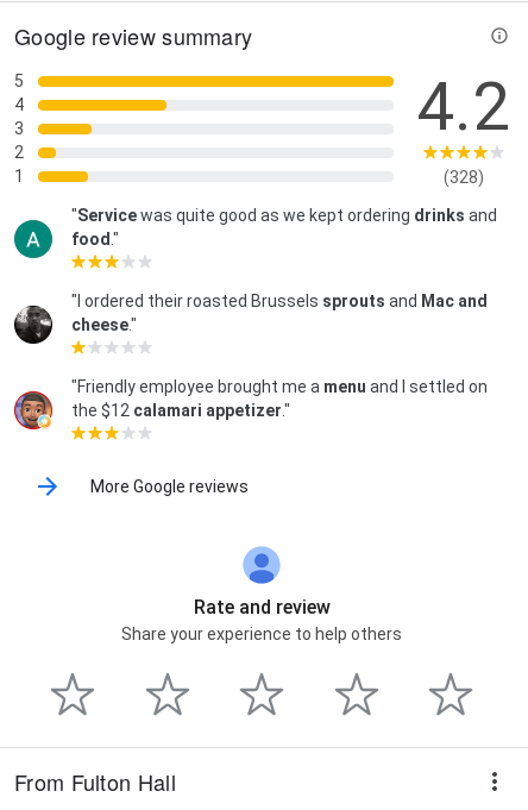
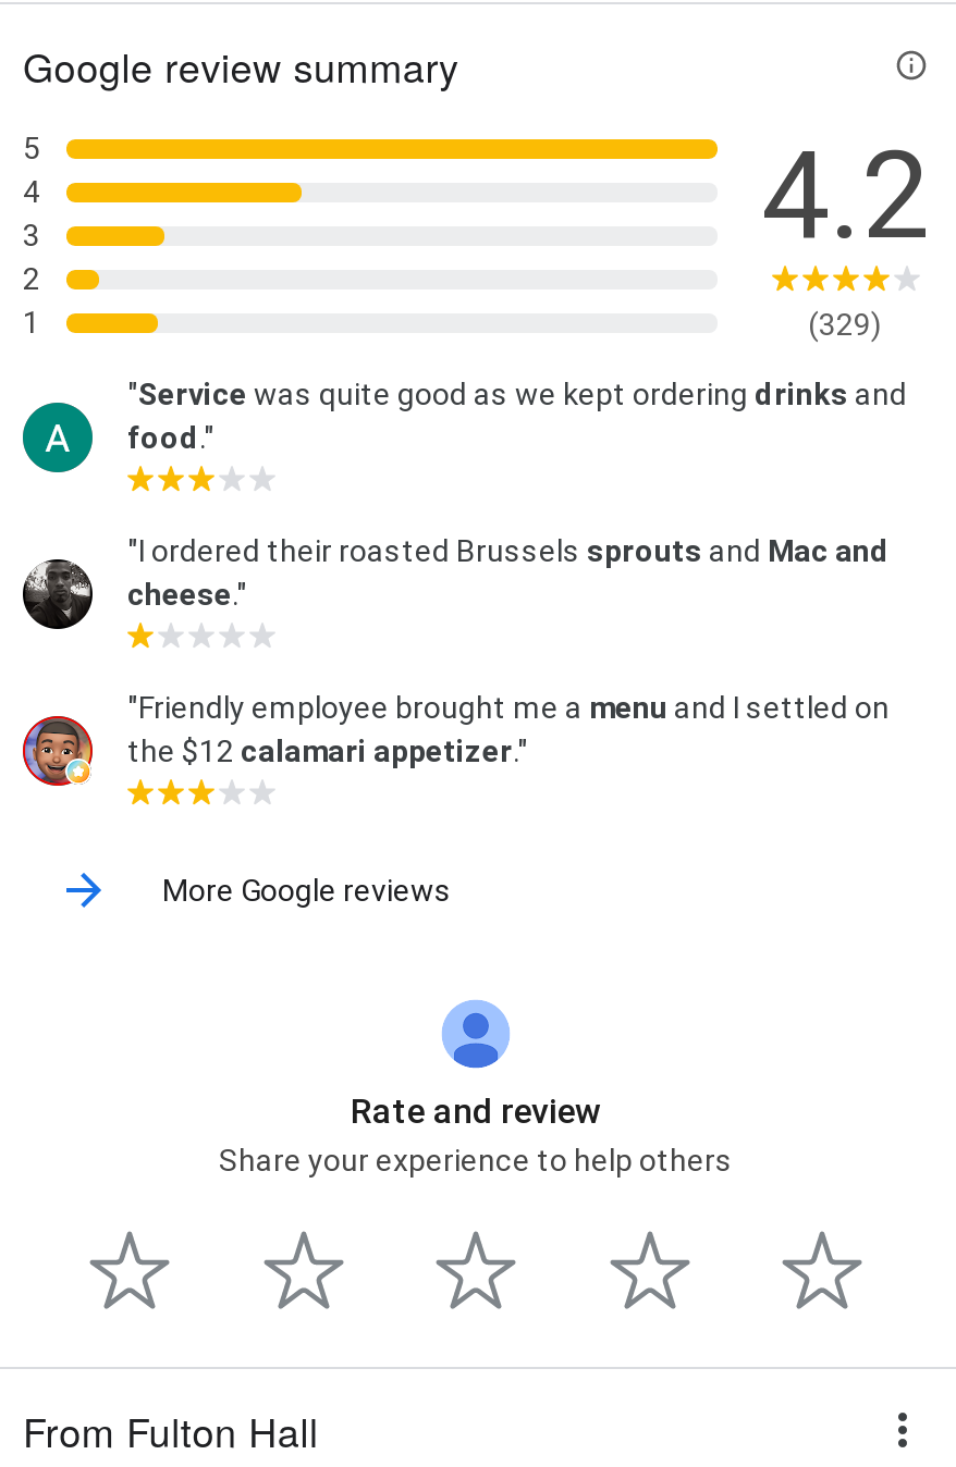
- (328)
+ (329)
